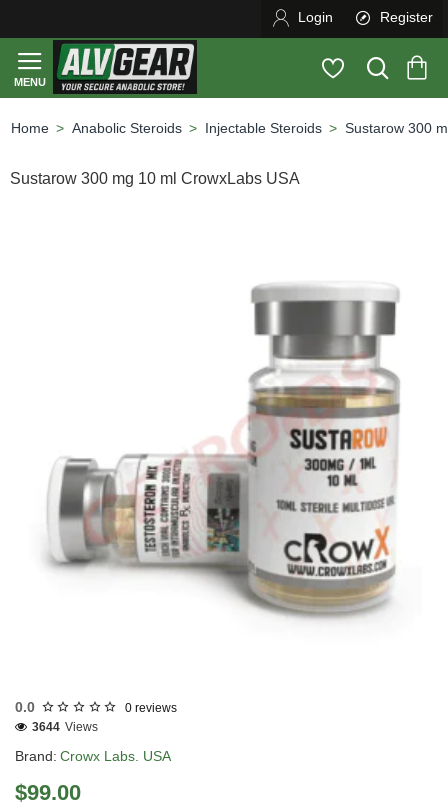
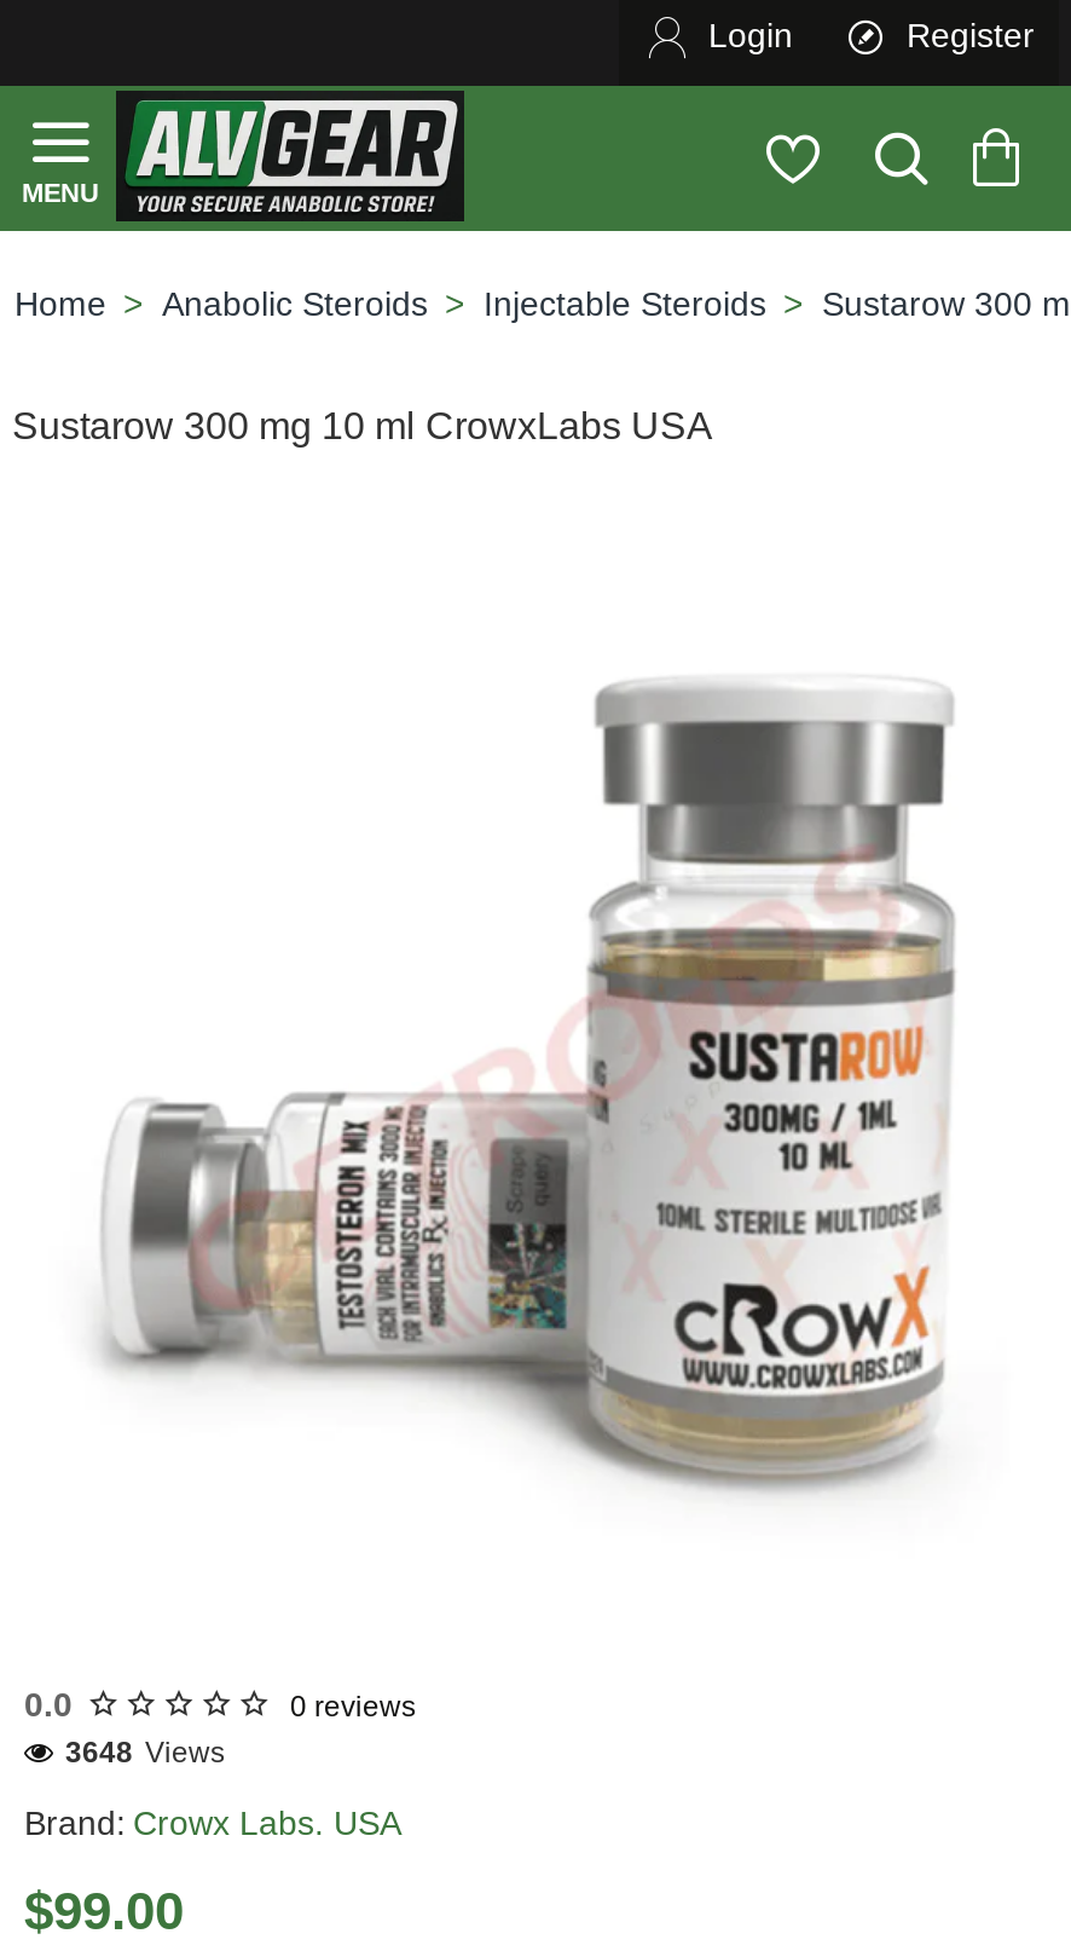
- 3644 Views
+ 3648 Views
